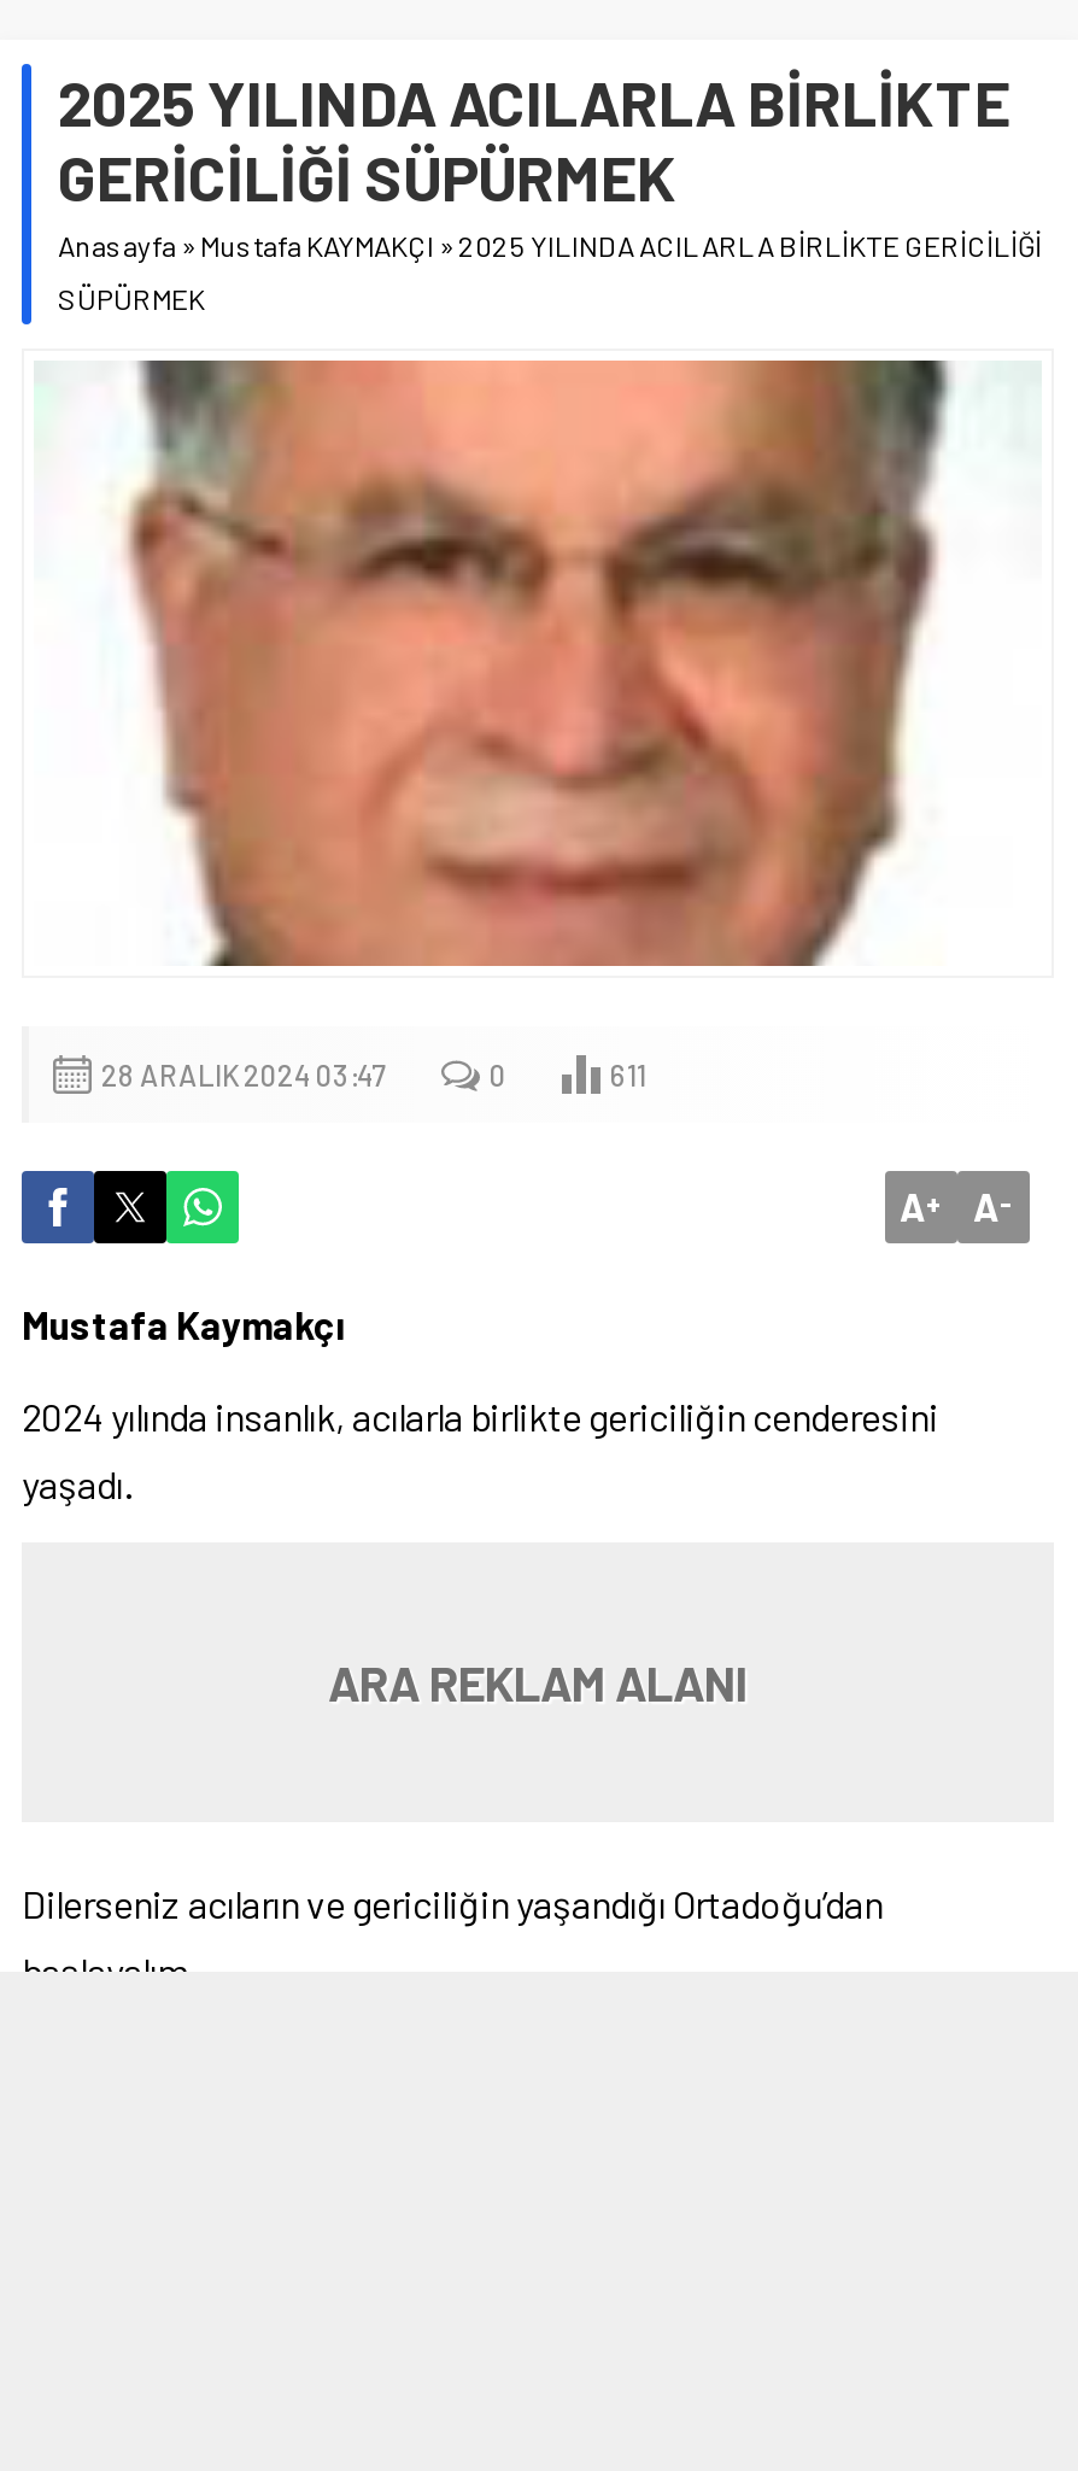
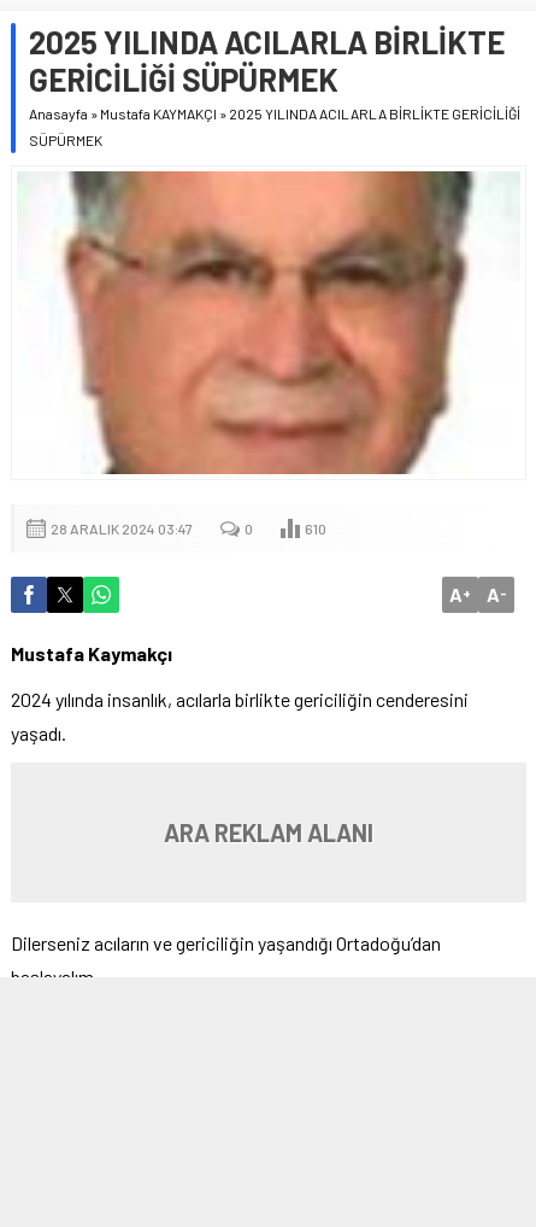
- 611
+ 610
